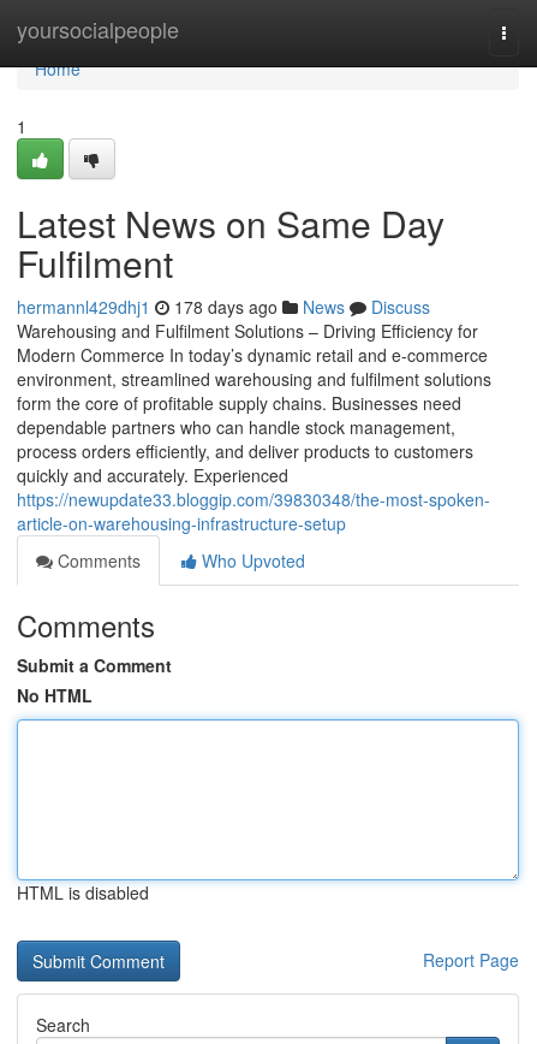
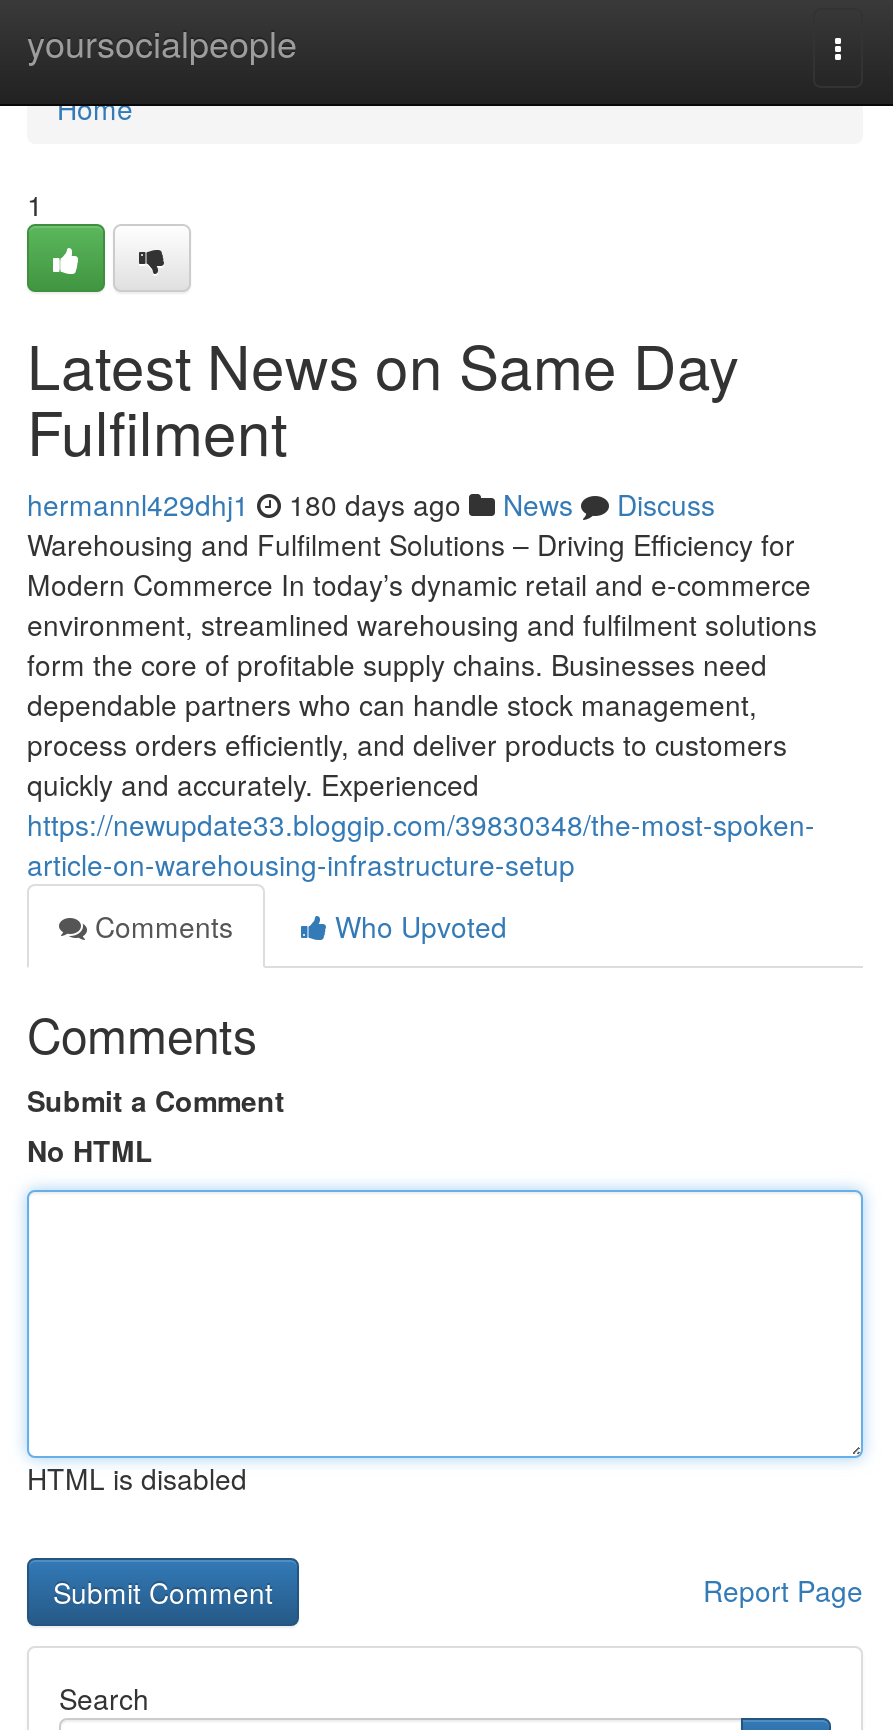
- hermannl429dhj1 178 days ago News Discuss
+ hermannl429dhj1 180 days ago News Discuss
